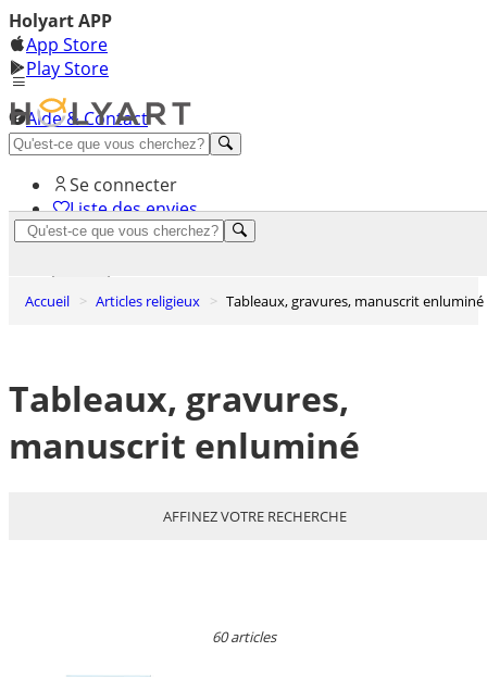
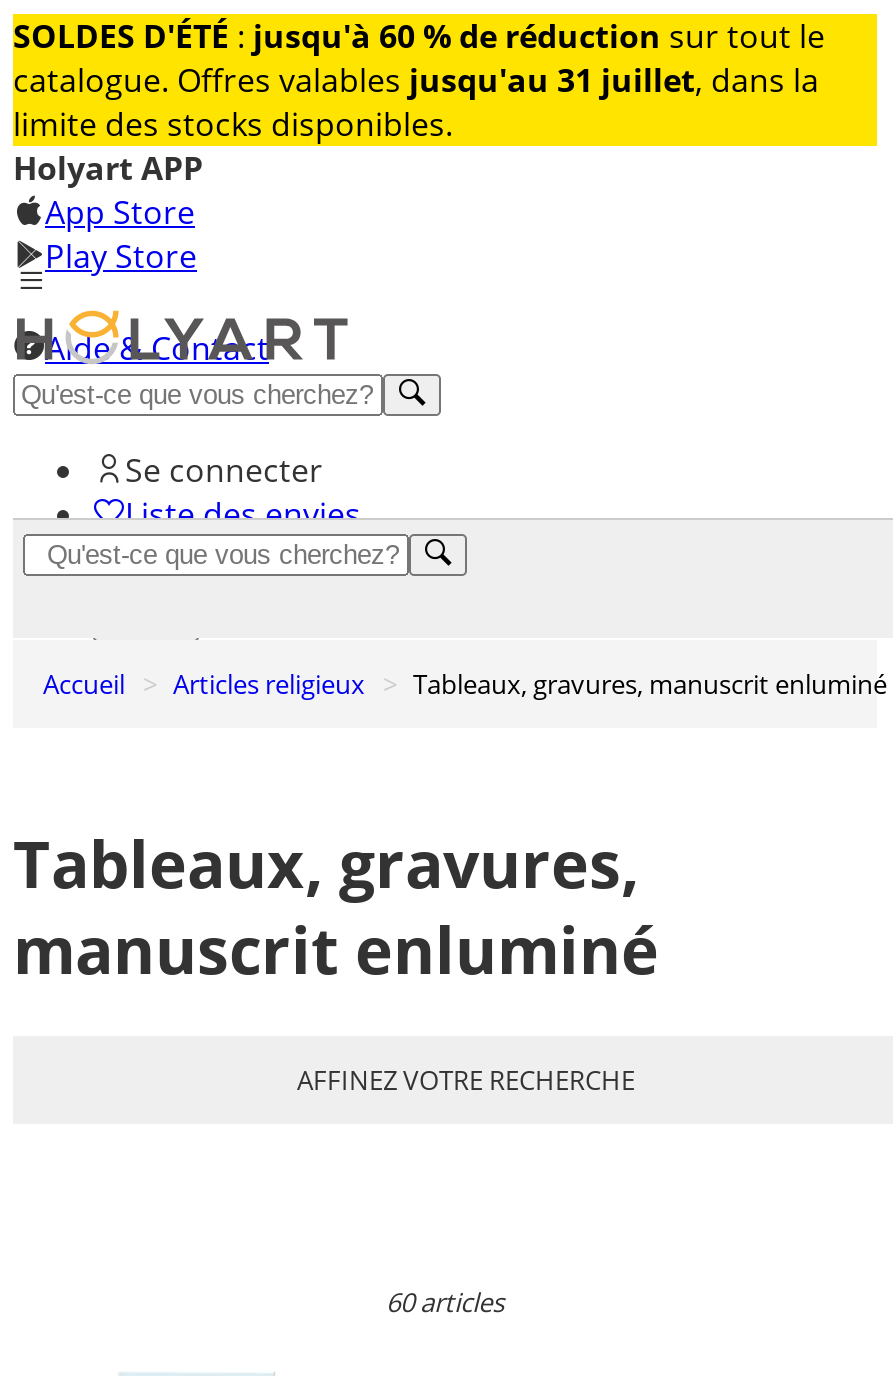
+ [image]
+ SOLDES D'ÉTÉ: jusqu'à 60 % de réduction sur tout le
+ catalogue. Offres valables jusqu'au 31 juillet, dans la
+ limite des stocks disponibles.
